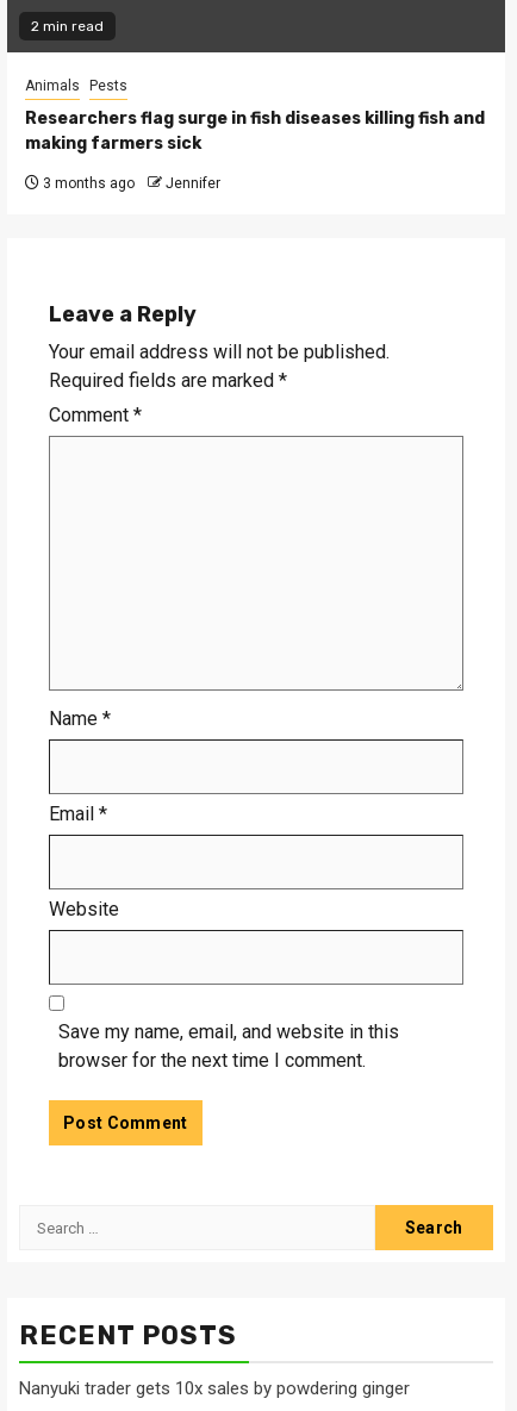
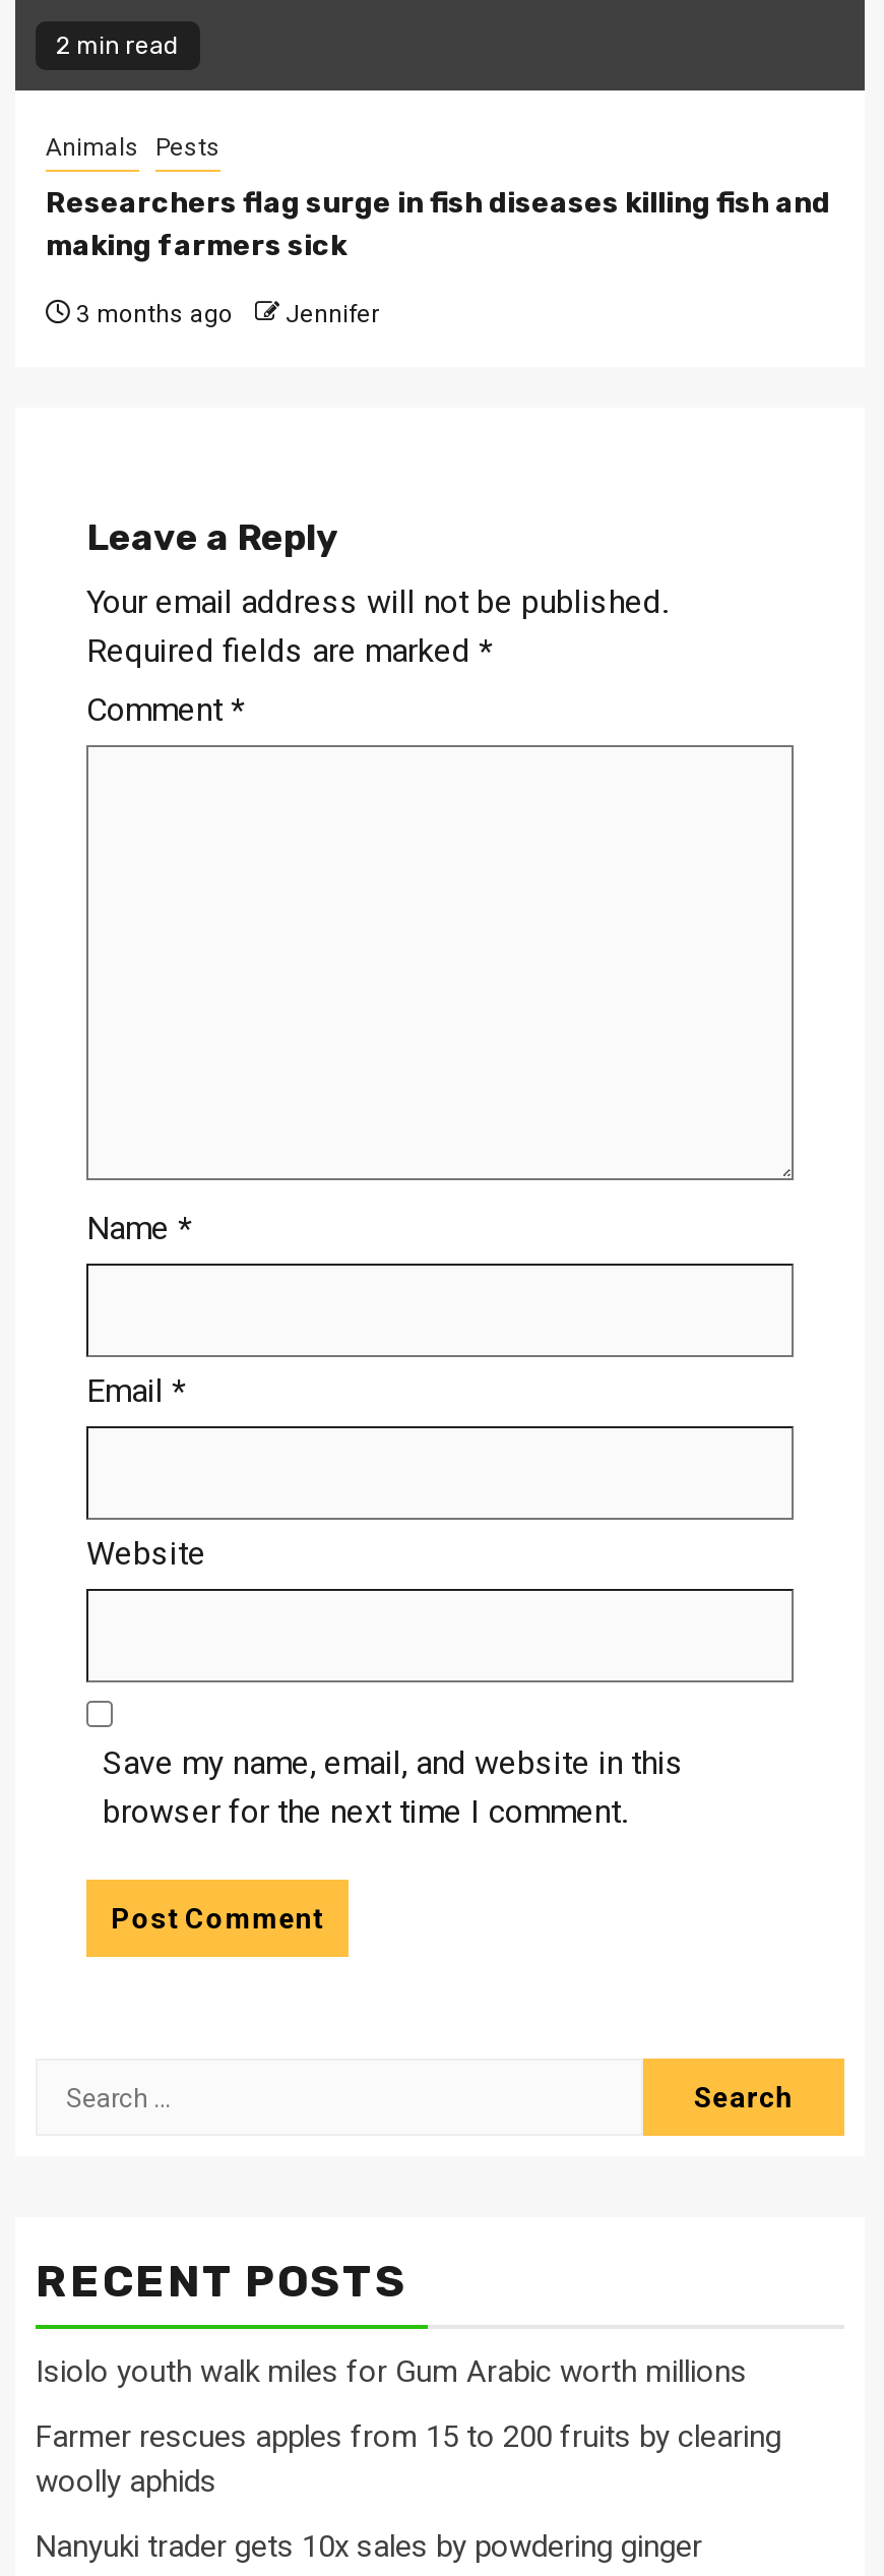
+ Isiolo youth walk miles for Gum Arabic worth millions
+ Farmer rescues apples from 15 to 200 fruits by clearing
+ woolly aphids
